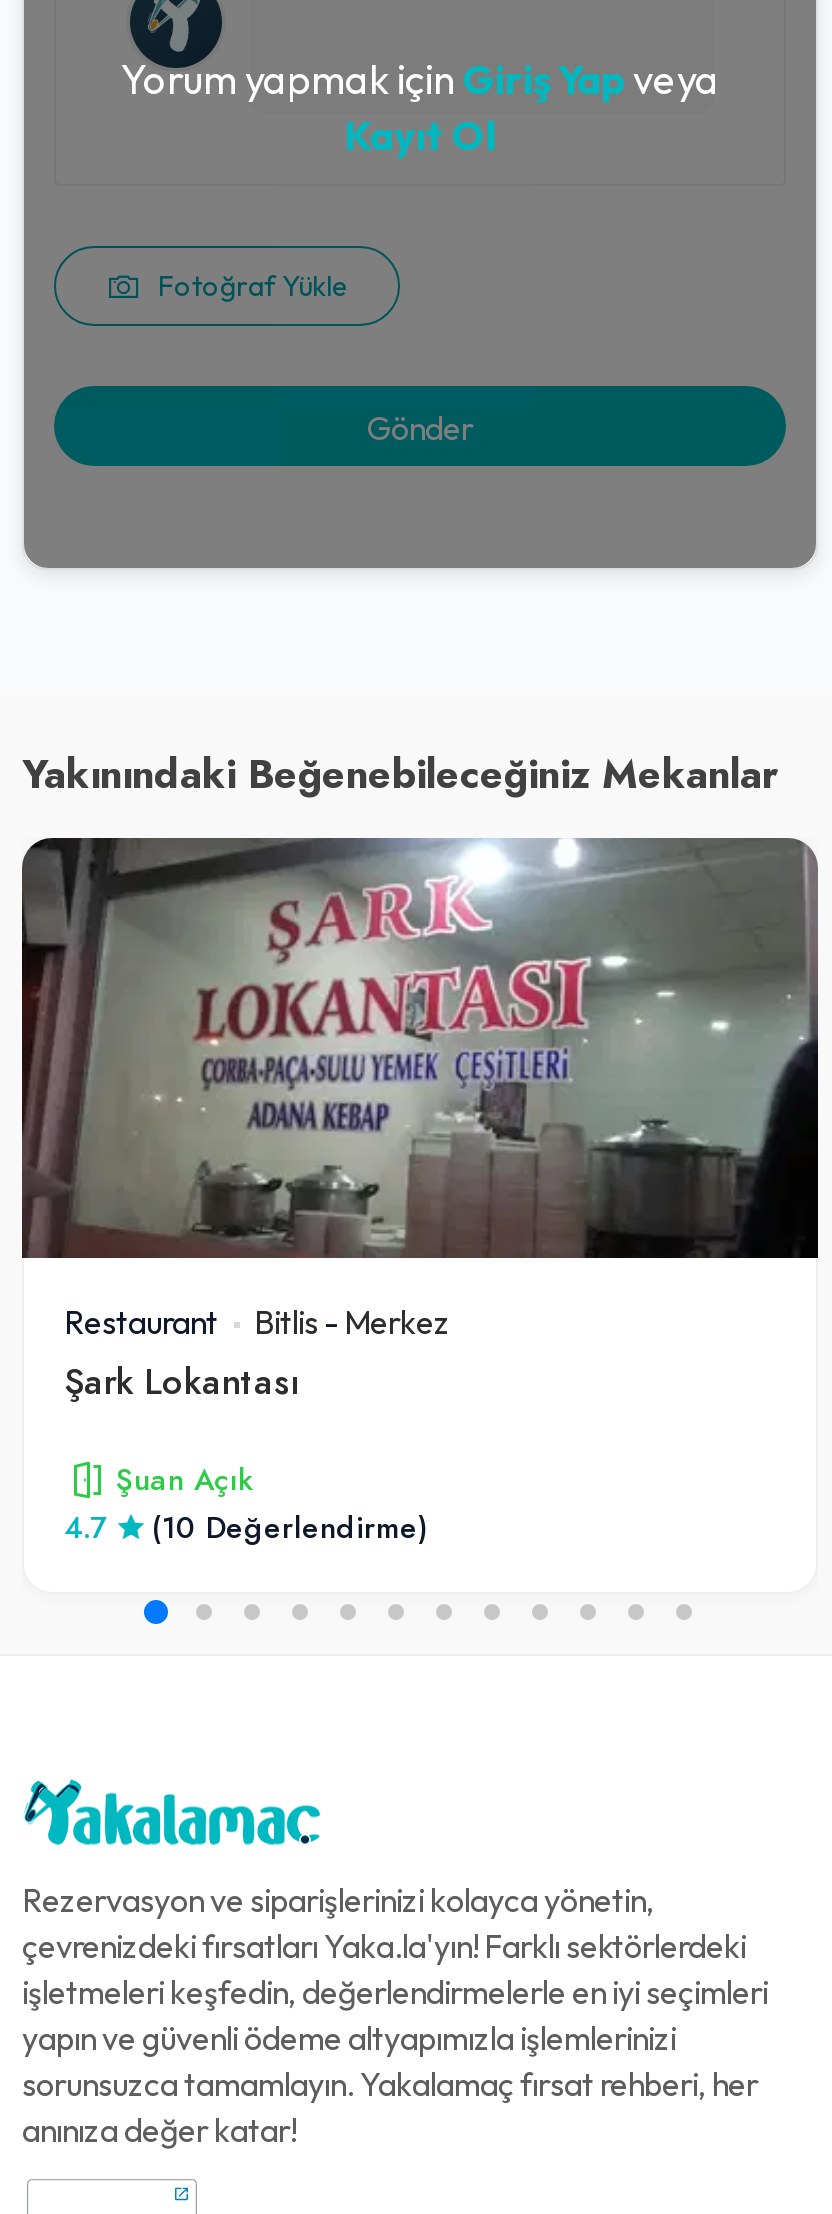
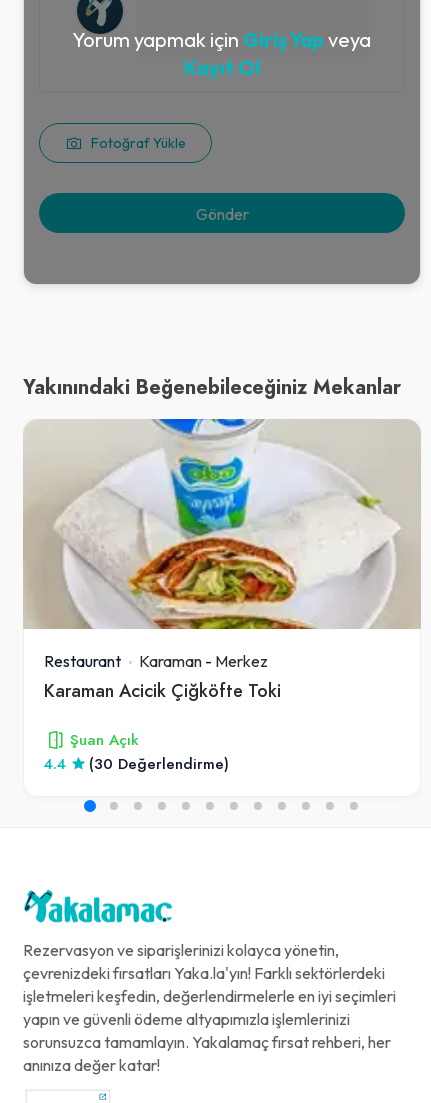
- [image]
- Bitlis - Merkez
- Şark Lokantası
+ [image]
+ Karaman - Merkez
+ Karaman Acicik Çiğköfte Toki

- 4.7
+ 4.4

- (10 Değerlendirme)
+ (30 Değerlendirme)
